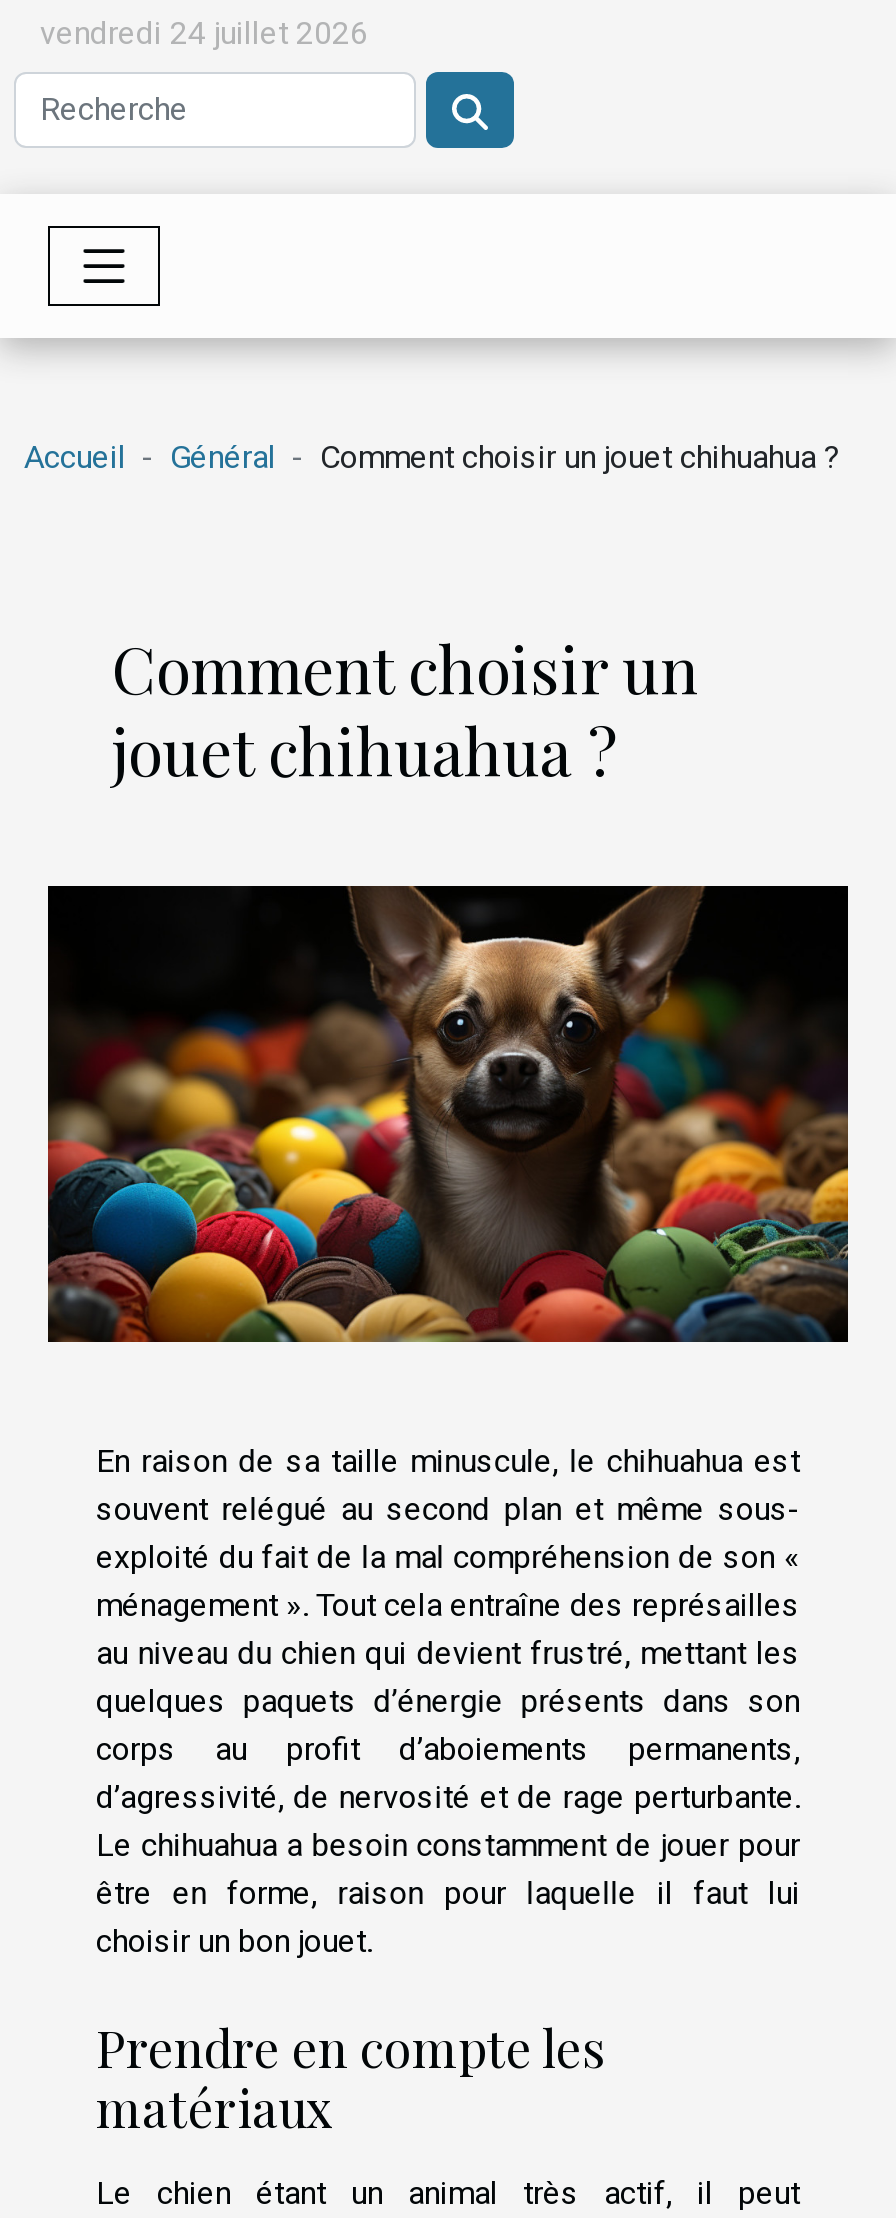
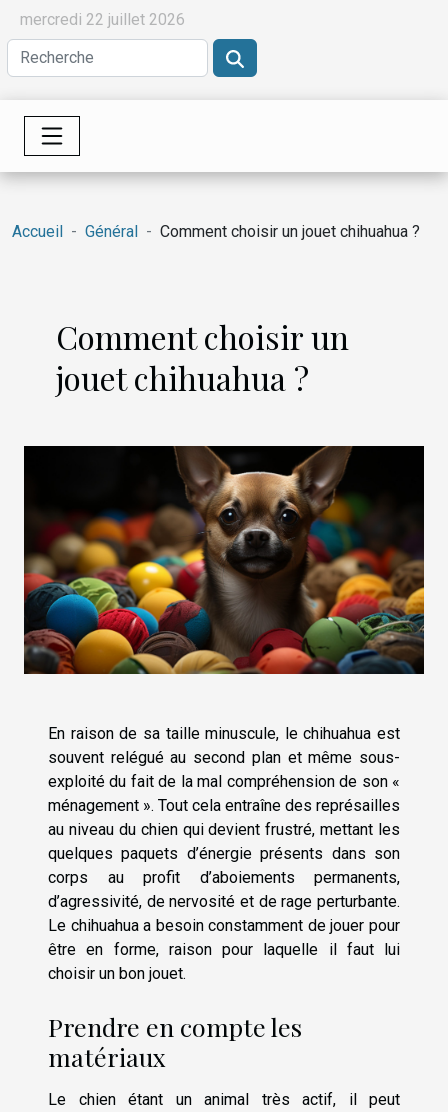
- vendredi 24 juillet 2026
+ mercredi 22 juillet 2026
